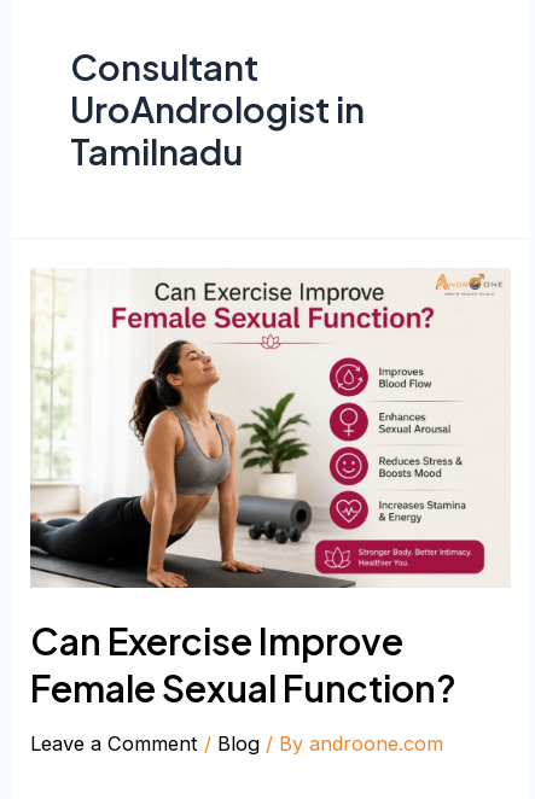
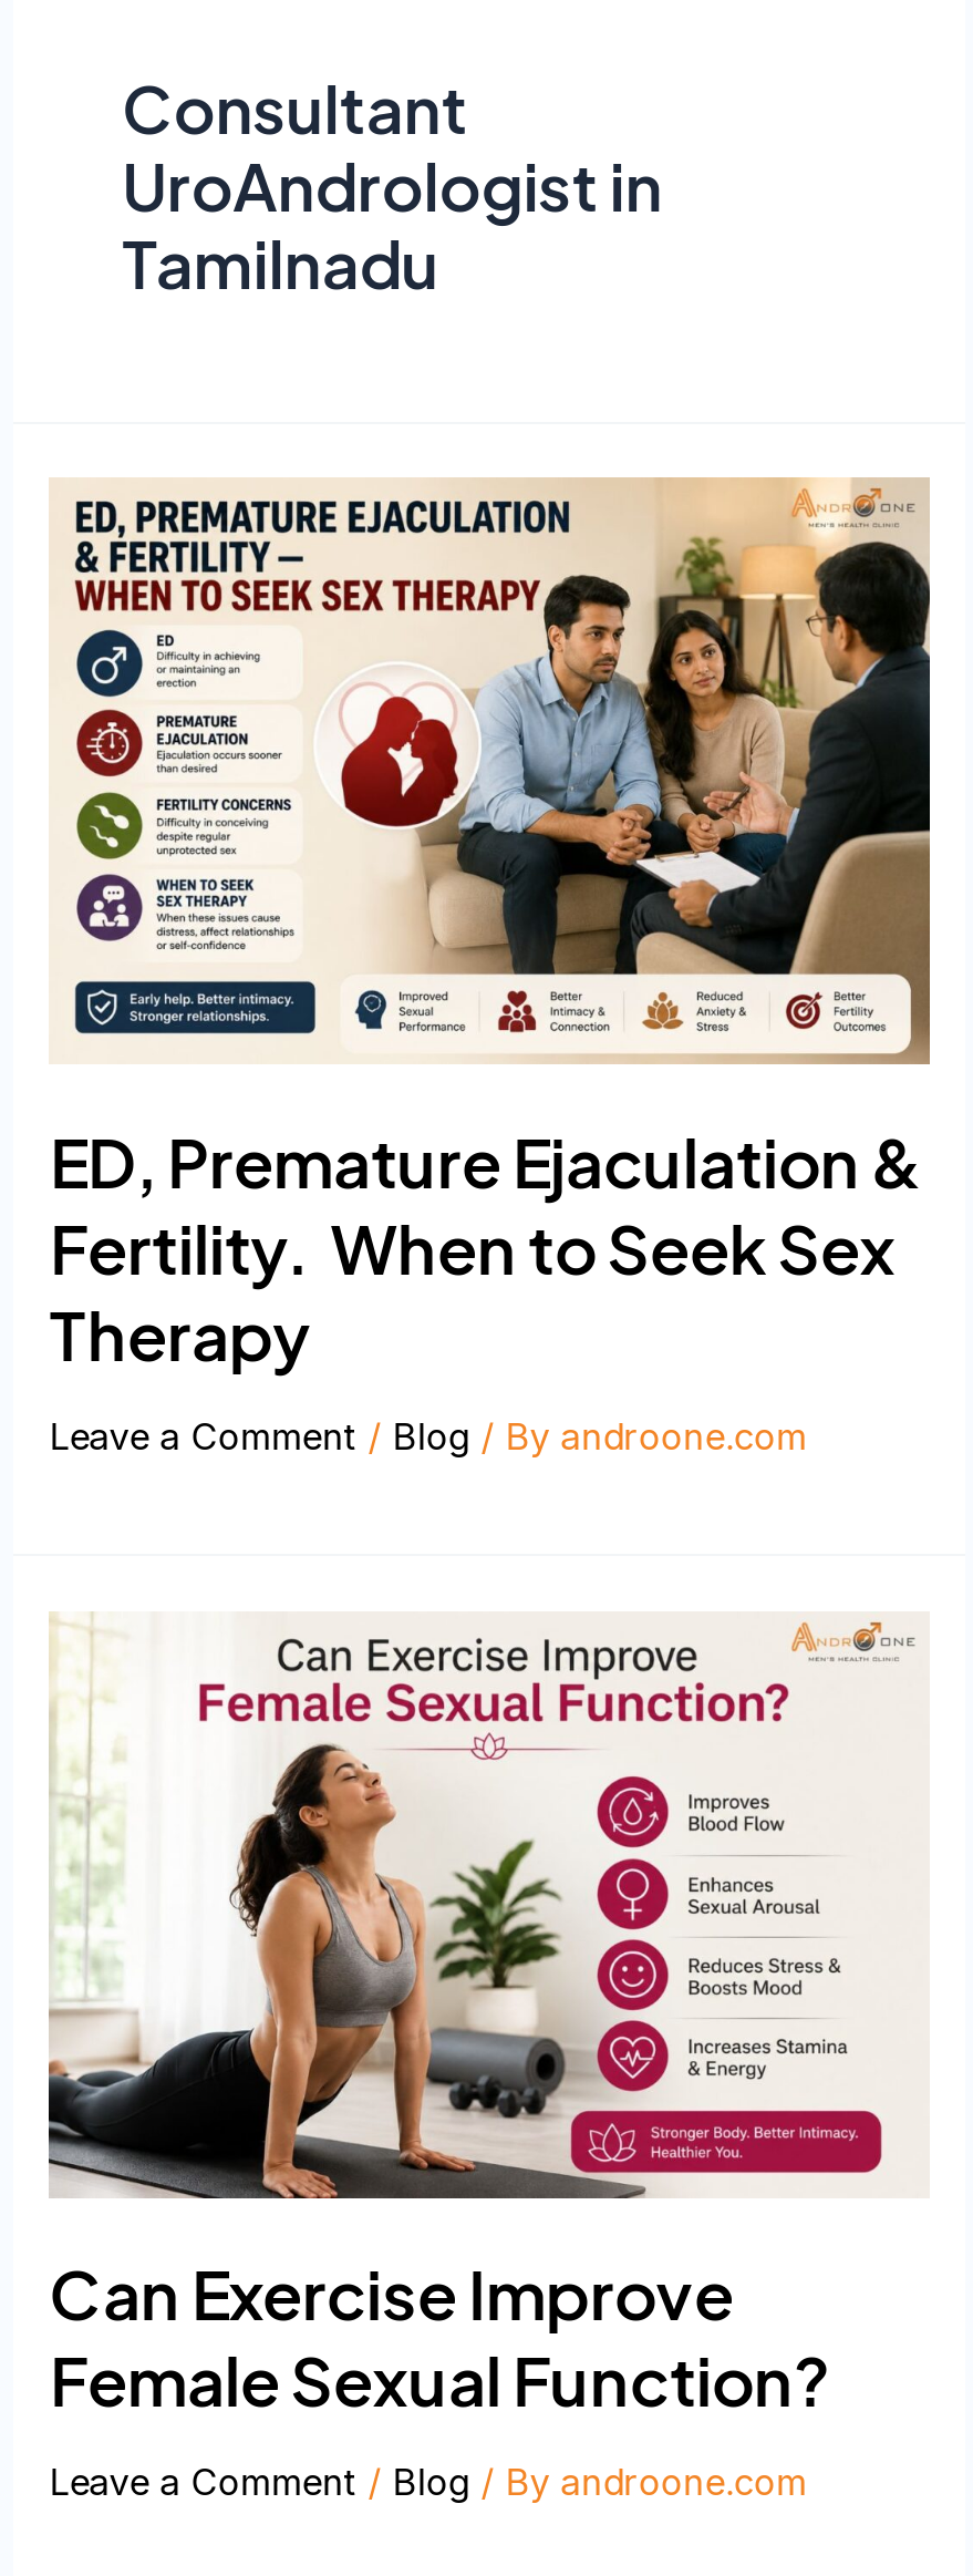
+ [image]
+ ED, Premature Ejaculation &
+ Fertility. When to Seek Sex
+ Therapy
+ Leave a Comment / Blog / By androone.com
